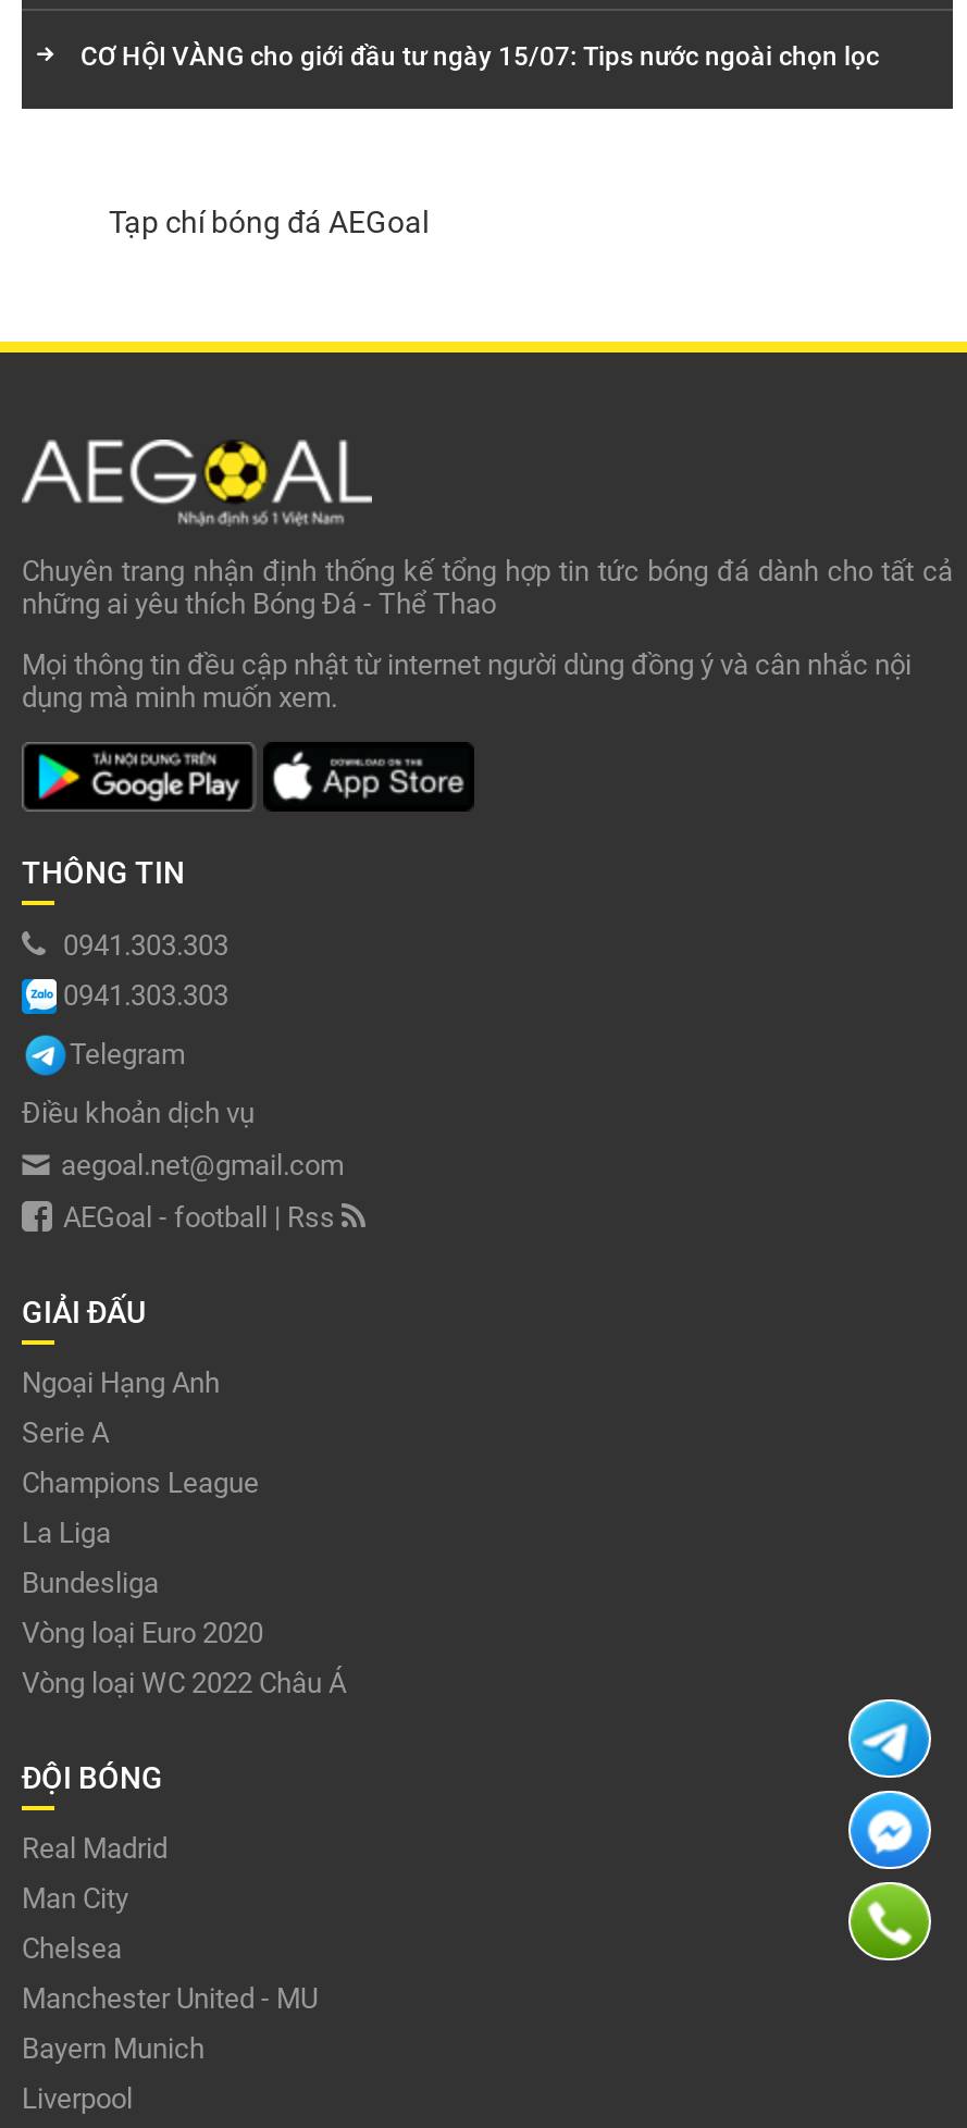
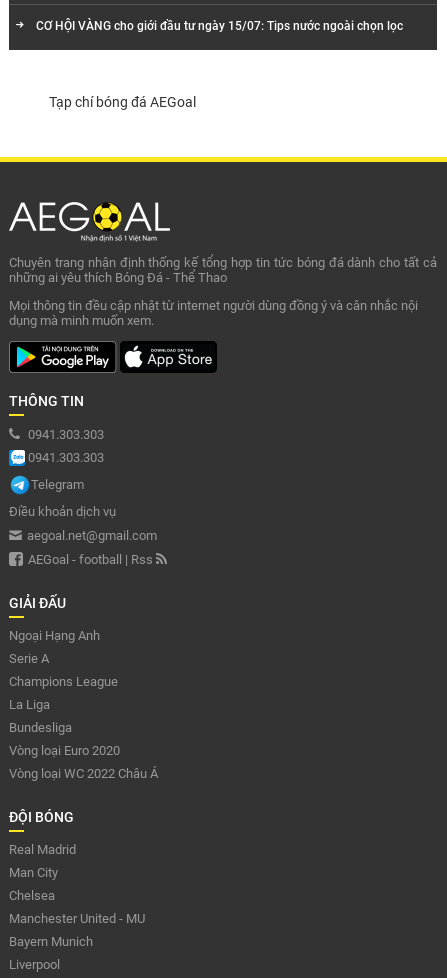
- [image]
